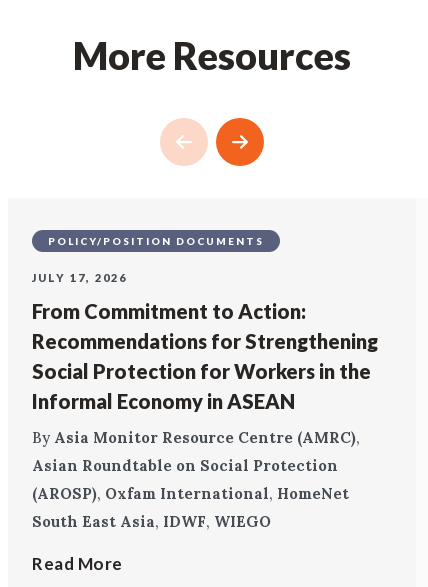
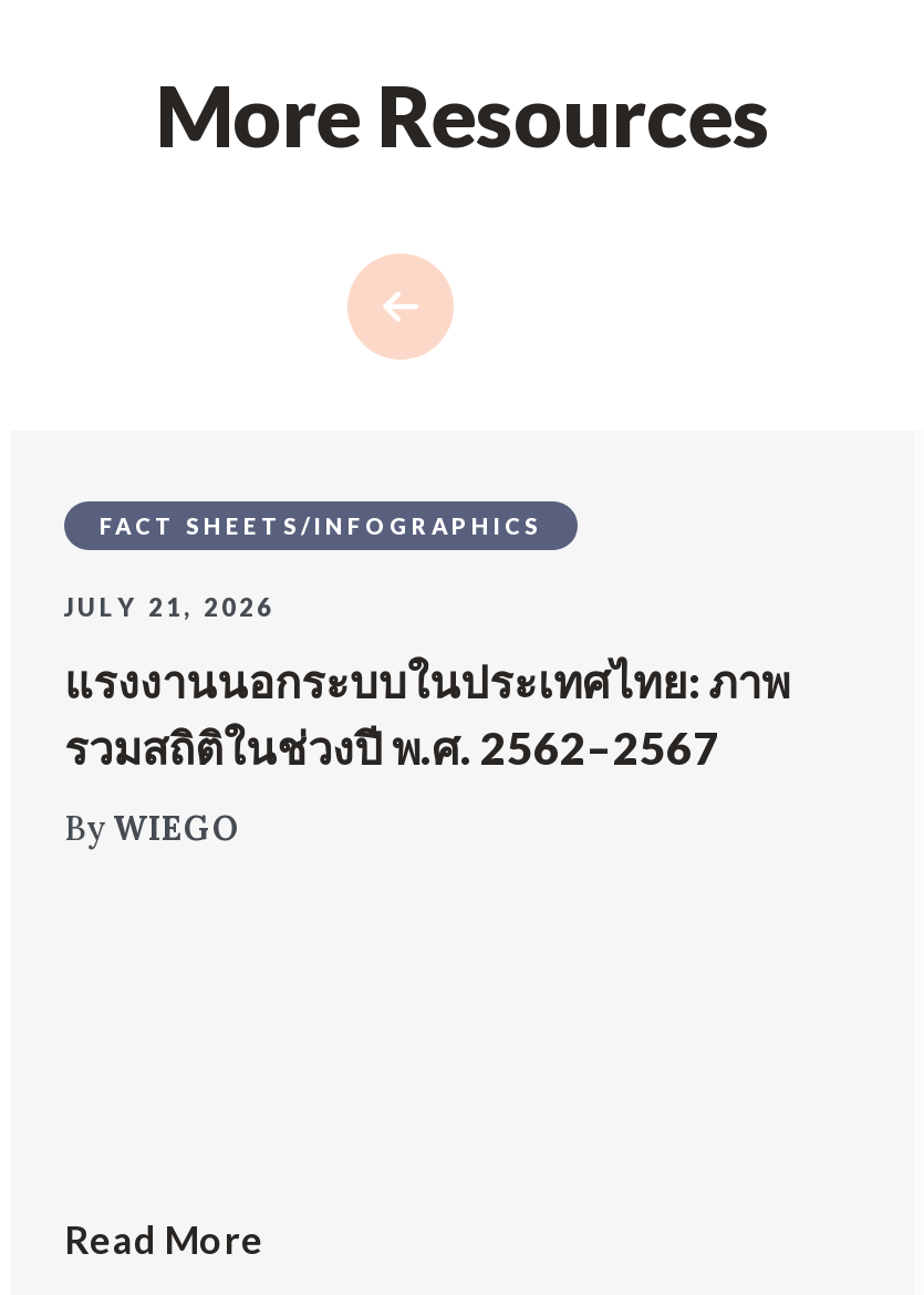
- [image]

- POLICY/POSITION DOCUMENTS
- JULY 17, 2026
- From Commitment to Action:
- Recommendations for Strengthening
- Social Protection for Workers in the
- Informal Economy in ASEAN
- By Asia Monitor Resource Centre (AMRC),
- Asian Roundtable on Social Protection
- (AROSP), Oxfam International, HomeNet
- South East Asia, IDWF, WIEGO
+ FACT SHEETS/INFOGRAPHICS
+ JULY 21, 2026
+ แรงงานนอกระบบในประเทศไทย: ภาพ
+ รวมสถิติในช่วงปี พ.ศ. 2562–2567
+ By WIEGO
